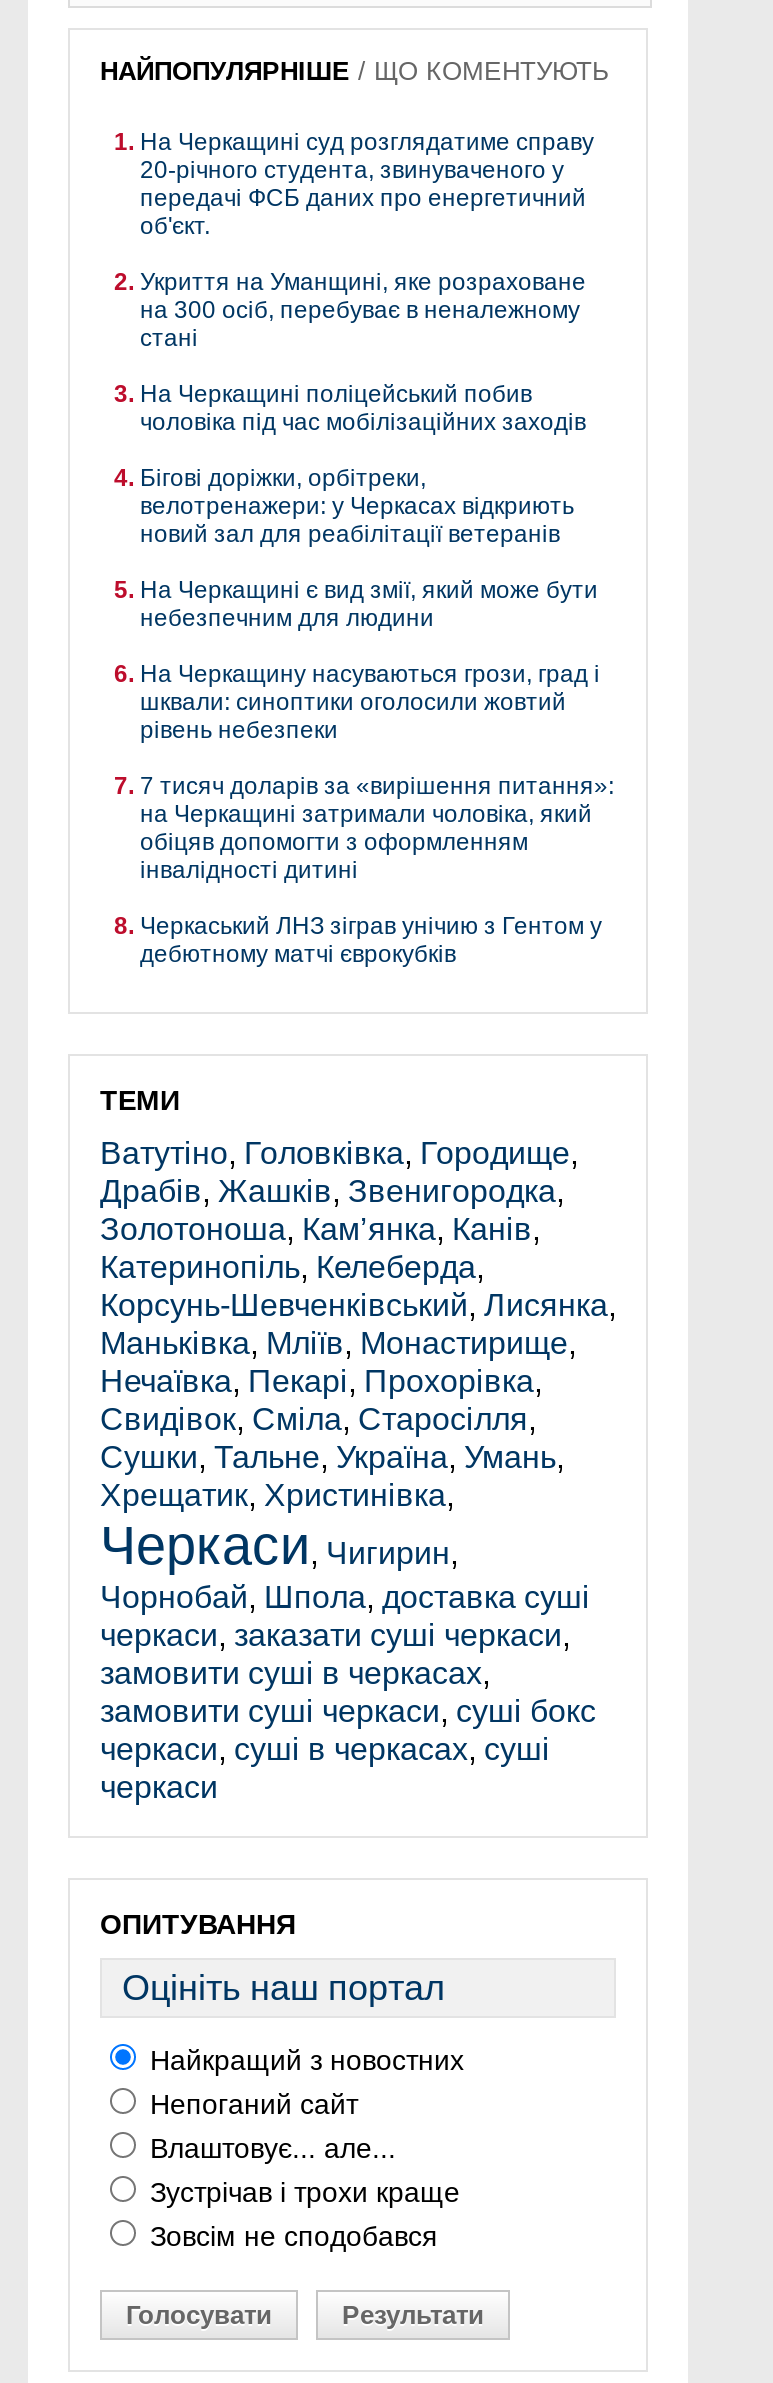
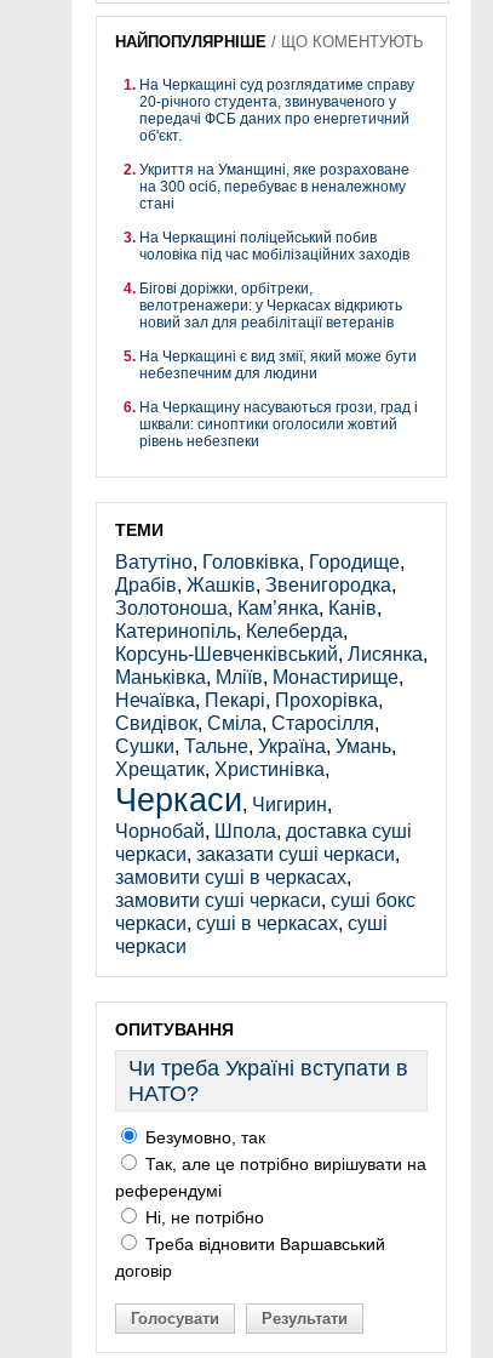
- 7 тисяч доларів за «вирішення питання»:
- на Черкащині затримали чоловіка, який
- обіцяв допомогти з оформленням
- інвалідності дитині
- Черкаський ЛНЗ зіграв унічию з Гентом у
- дебютному матчі єврокубків

moved up: ТЕМИ | Ватутіно, Головківка, Городище, | Драбів, Жашків, Звенигородка, | ... | черкаси | ОПИТУВАННЯ

- Оцініть наш портал
+ Чи треба Україні вступати в
+ НАТО?

- Найкращий з новостних
- Непоганий сайт
- Влаштовує... але...
- Зустрічав і трохи краще
- Зовсім не сподобався
+ Безумовно, так
+ Так, але це потрібно вирішувати на
+ референдумі
+ Ні, не потрібно
+ Треба відновити Варшавський
+ договір
